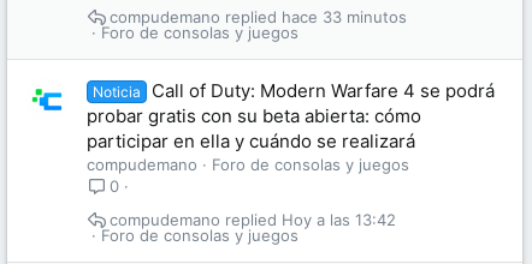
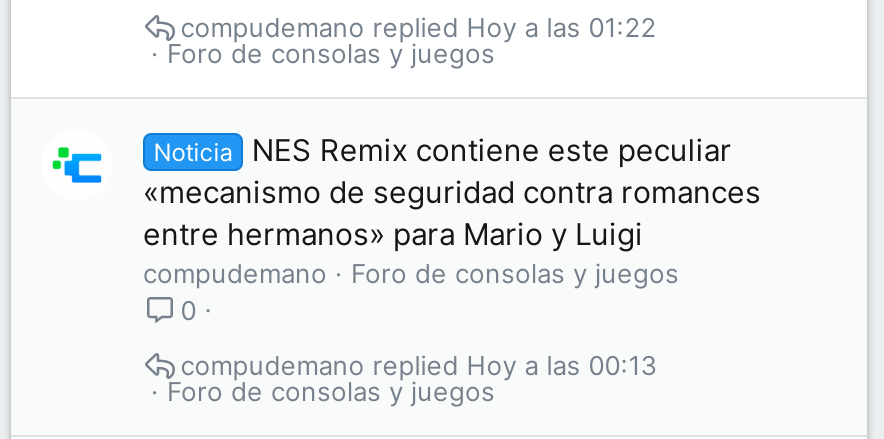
- hace 33 minutos
+ Hoy a las 01:22

- Call of Duty: Modern Warfare 4 se podrá
- probar gratis con su beta abierta: cómo
- participar en ella y cuándo se realizará
+ NES Remix contiene este peculiar
+ «mecanismo de seguridad contra romances
+ entre hermanos» para Mario y Luigi

- Hoy a las 13:42
+ Hoy a las 00:13
